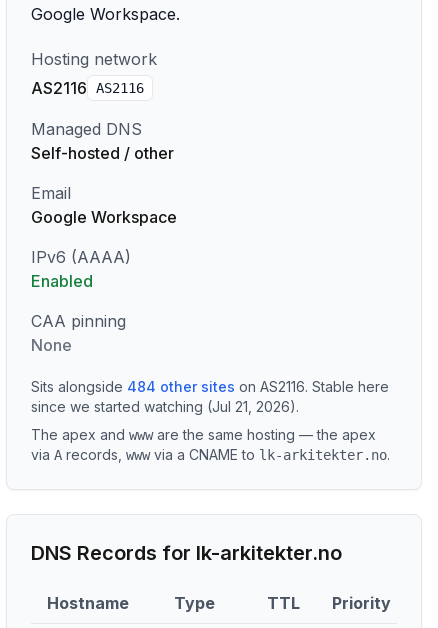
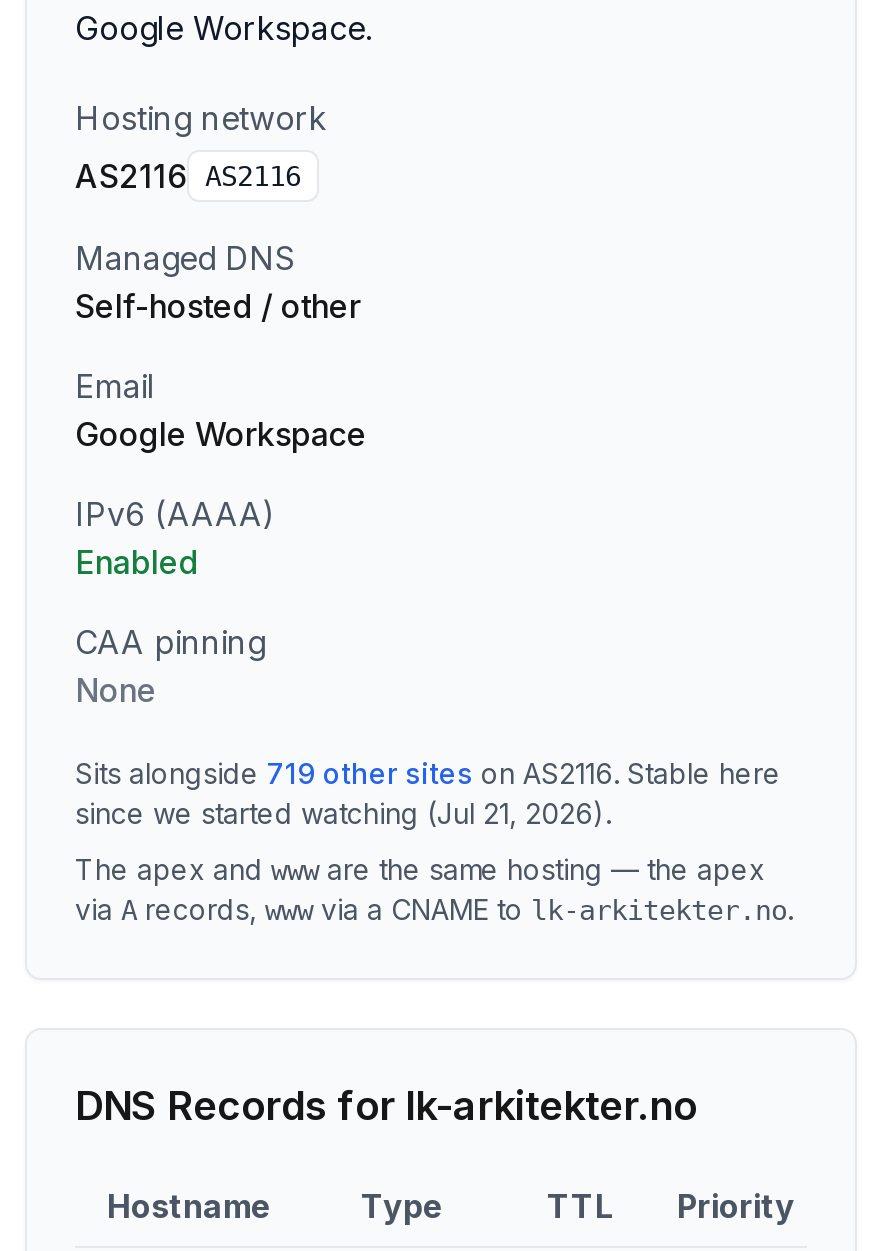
- Sits alongside 484 other sites on AS2116. Stable here
+ Sits alongside 719 other sites on AS2116. Stable here
